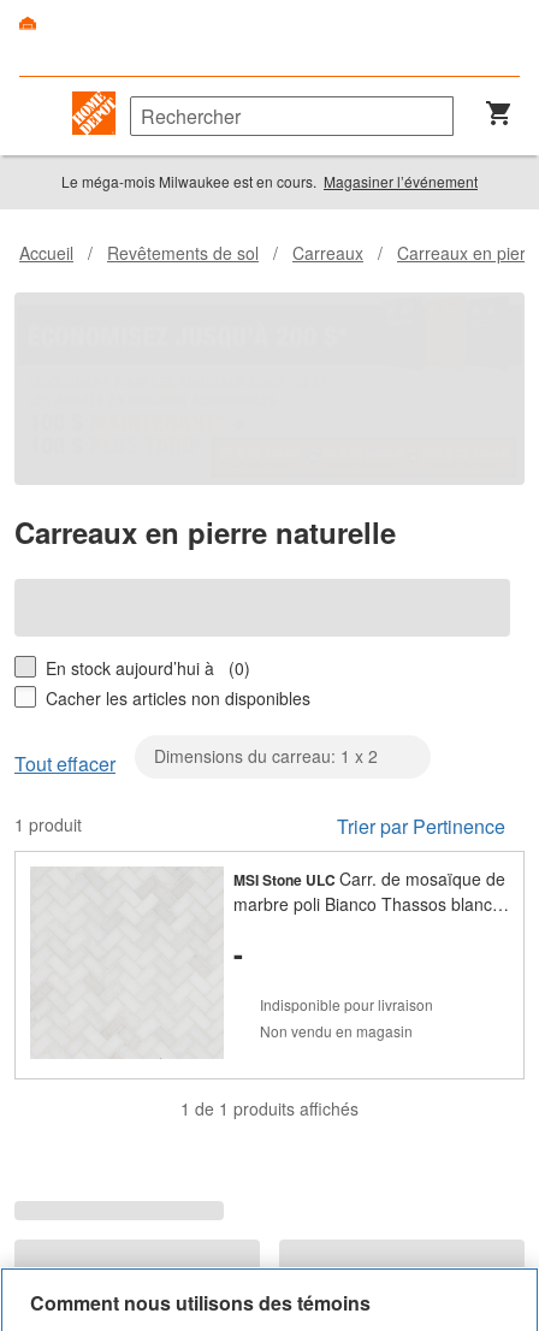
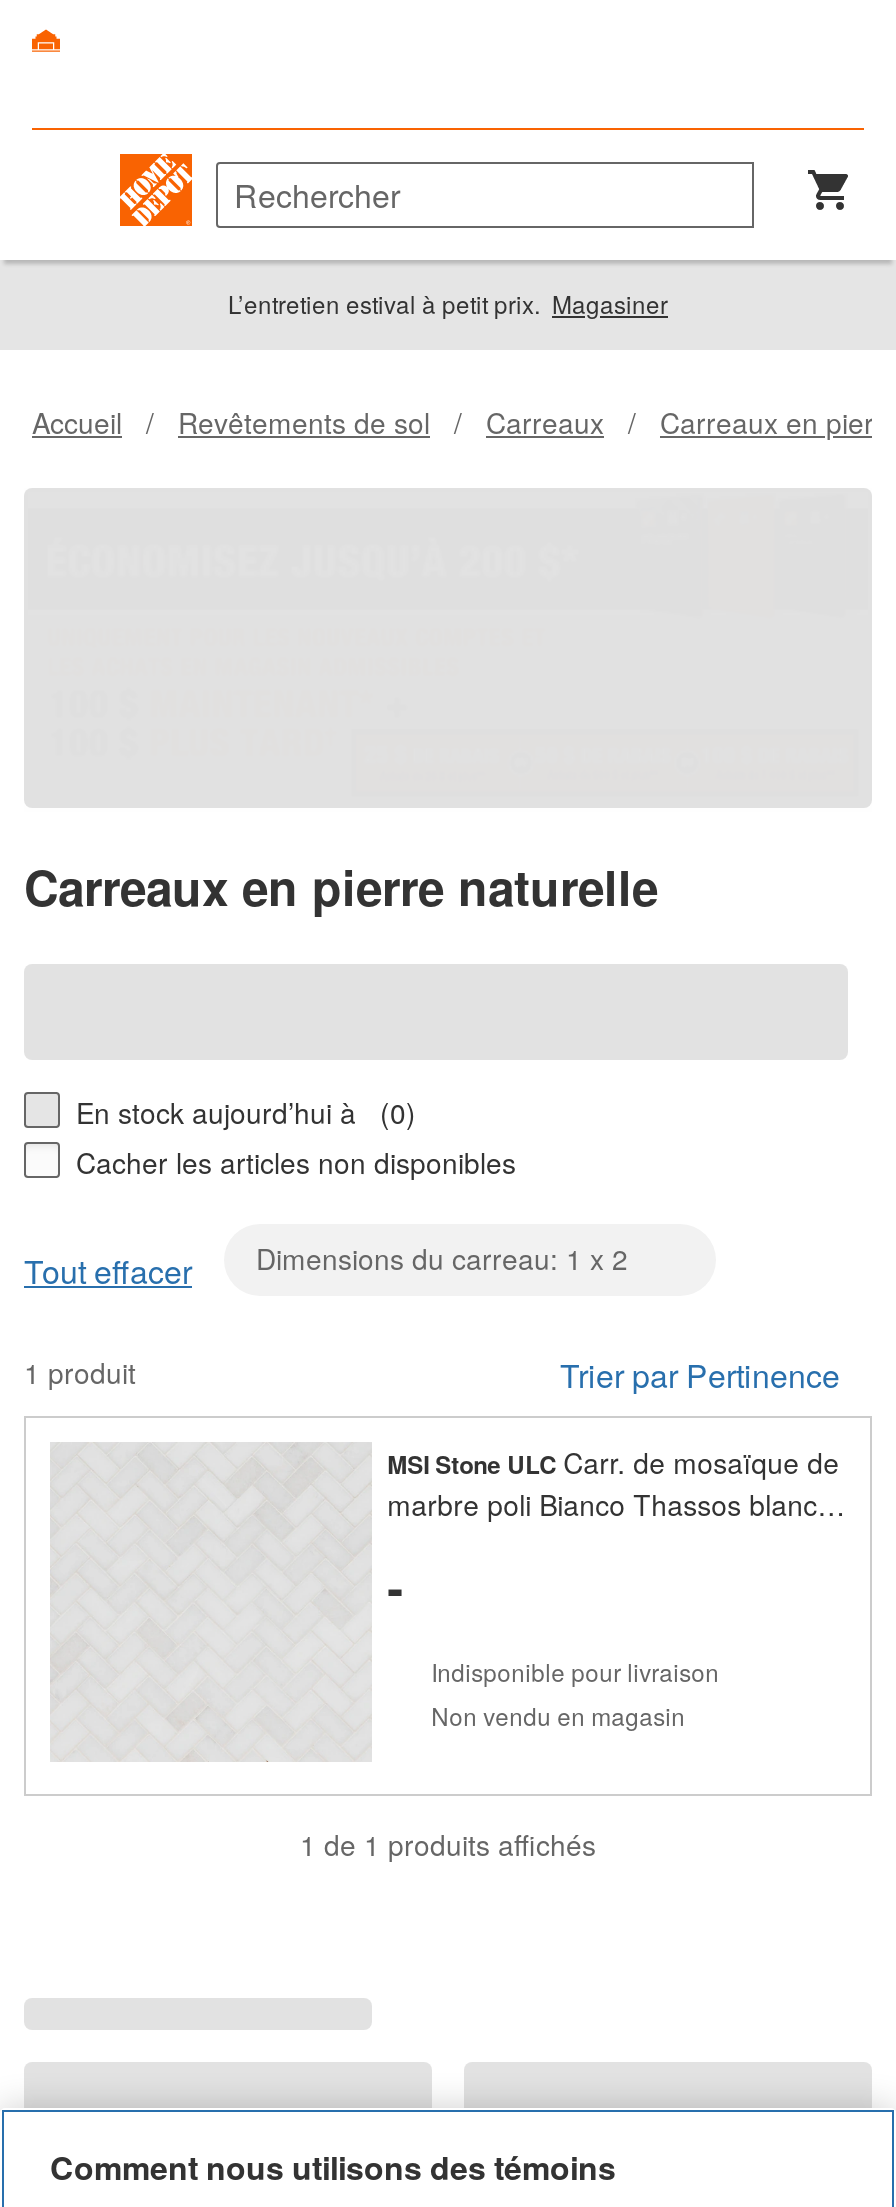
- Le méga-mois Milwaukee est en cours. Magasiner l’événement
+ L’entretien estival à petit prix. Magasiner
